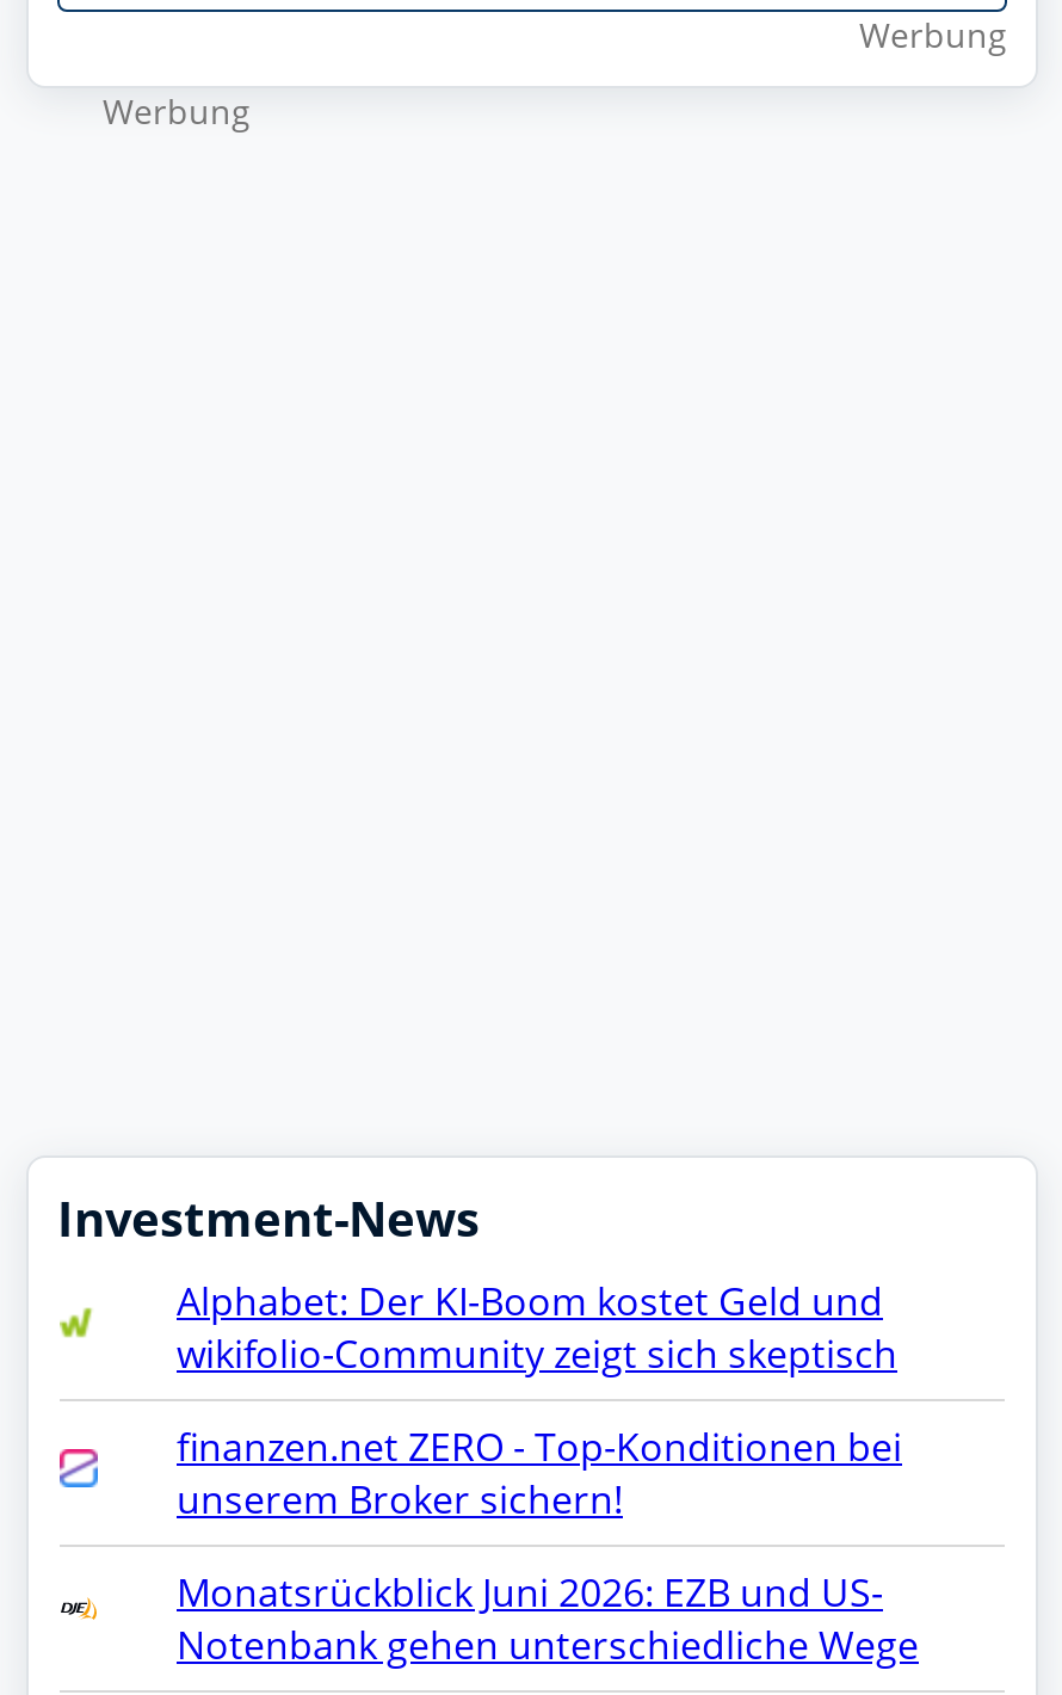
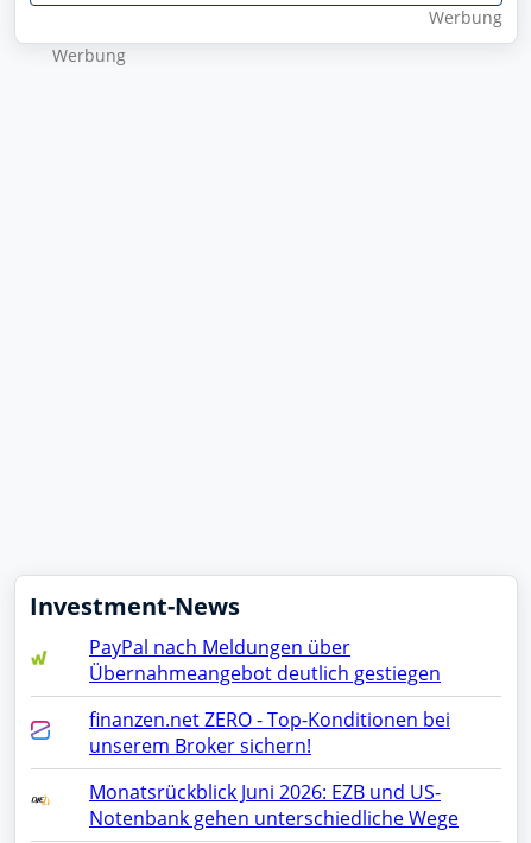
- Alphabet: Der KI-Boom kostet Geld und
- wikifolio-Community zeigt sich skeptisch
+ PayPal nach Meldungen über
+ Übernahmeangebot deutlich gestiegen
